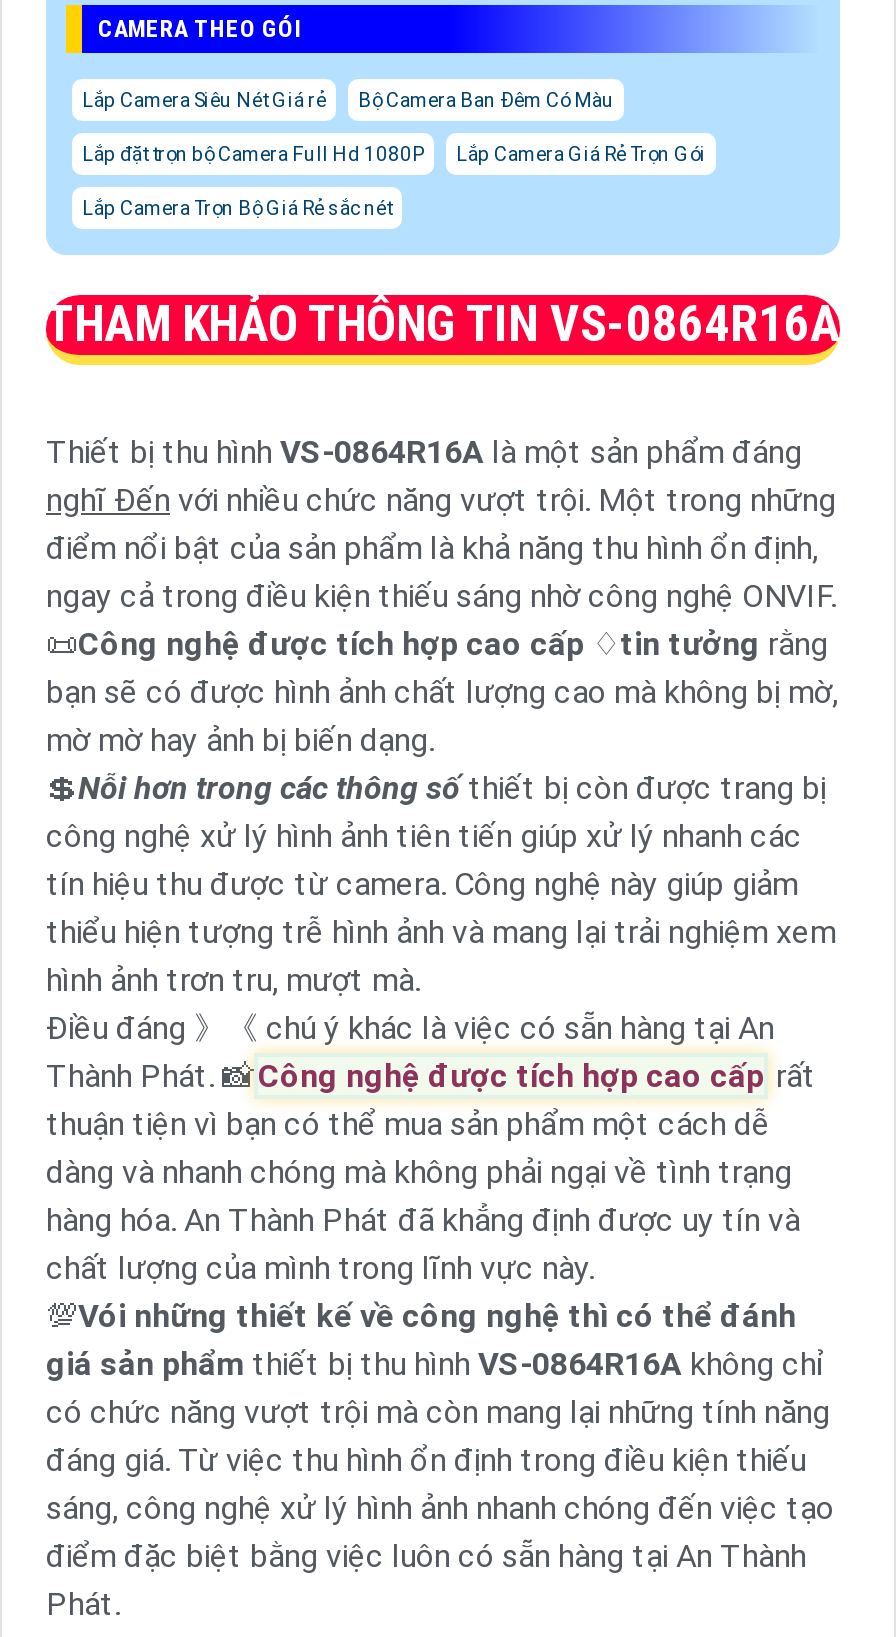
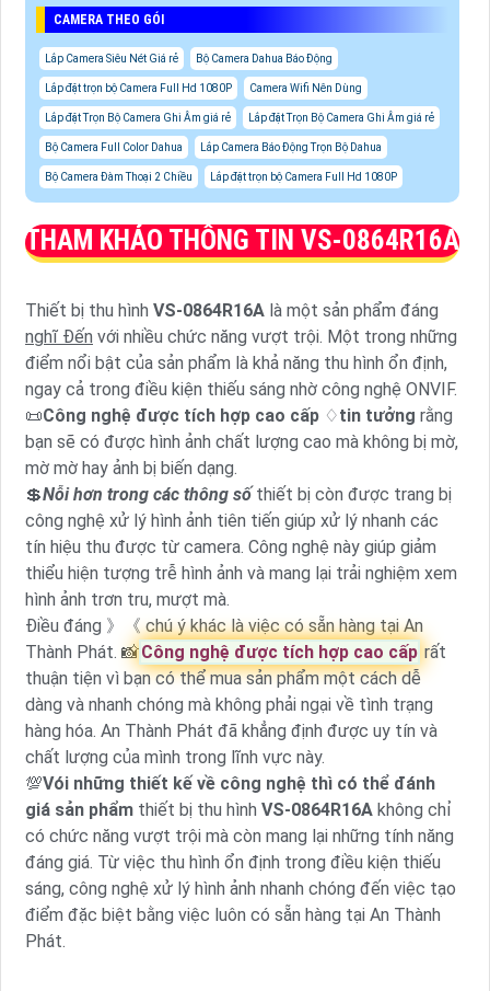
- Bộ Camera Ban Đêm Có Màu
+ Bộ Camera Dahua Báo Động

- Lắp Camera Giá Rẻ Trọn Gói
- Lắp Camera Trọn Bộ Giá Rẻ sắc nét
+ Camera Wifi Nên Dùng
+ Lắp đặt Trọn Bộ Camera Ghi Âm giá rẻ
+ Lắp đặt Trọn Bộ Camera Ghi Âm giá rẻ
+ Bộ Camera Full Color Dahua
+ Lắp Camera Báo Động Trọn Bộ Dahua
+ Bộ Camera Đàm Thoại 2 Chiều
+ Lắp đặt trọn bộ Camera Full Hd 1080P
